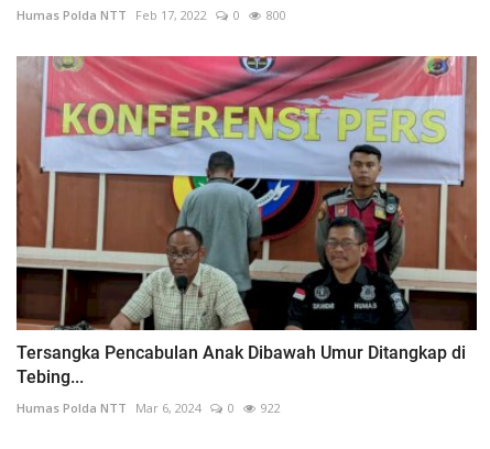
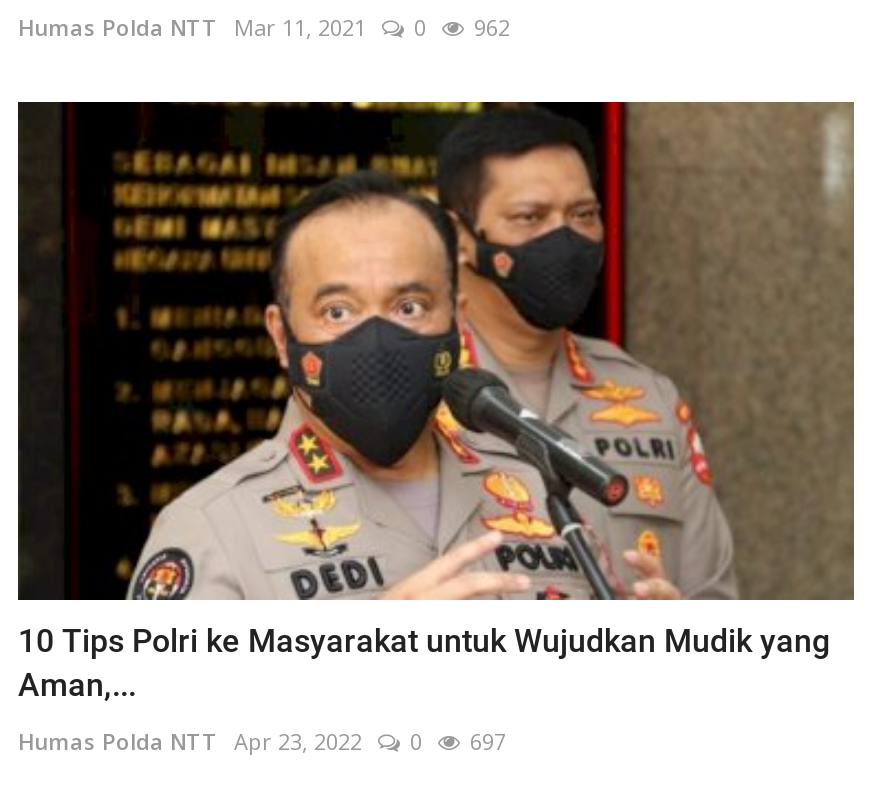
- Humas Polda NTT Feb 17, 2022
+ Humas Polda NTT Mar 11, 2021

- 800
+ 962

- [image]
- Tersangka Pencabulan Anak Dibawah Umur Ditangkap di
- Tebing...
+ [image]
+ 10 Tips Polri ke Masyarakat untuk Wujudkan Mudik yang
+ Aman,...

- Humas Polda NTT Mar 6, 2024
+ Humas Polda NTT Apr 23, 2022

- 922
+ 697
